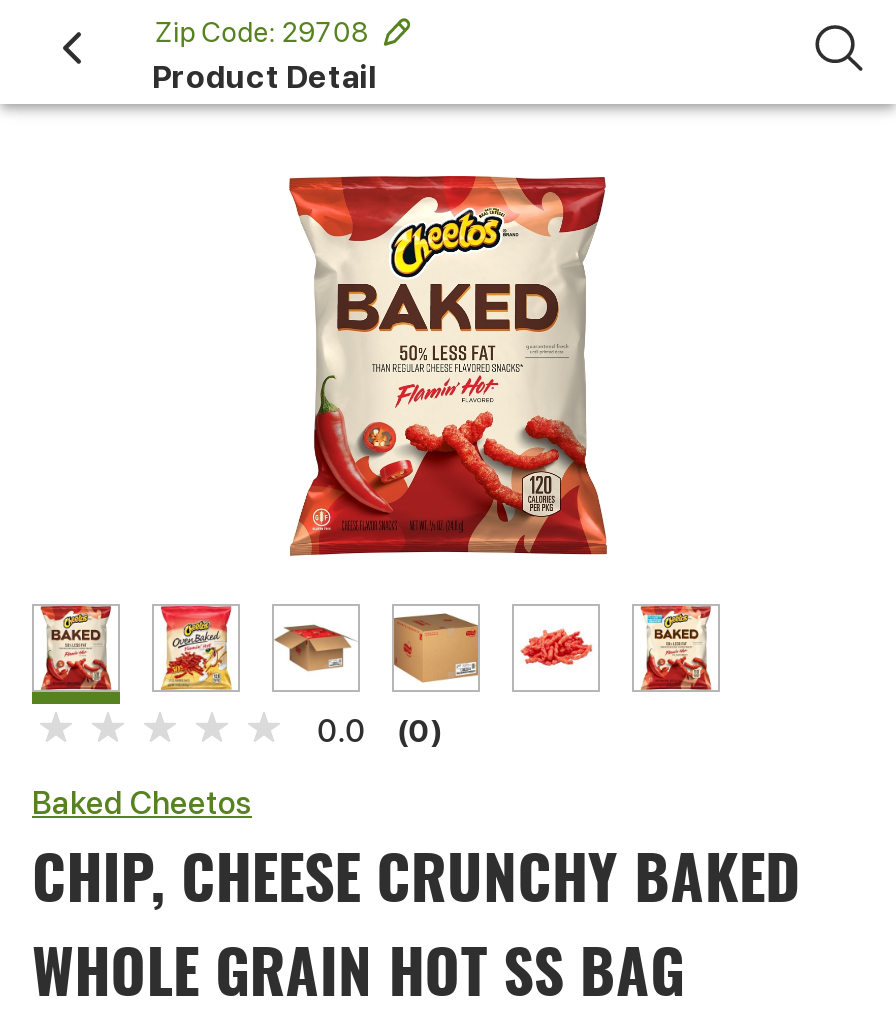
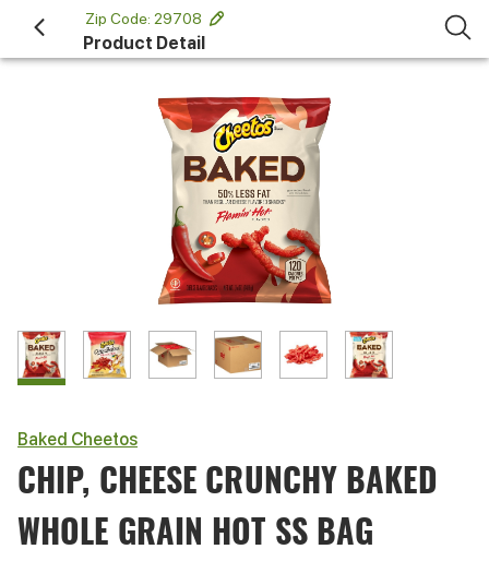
- 0.0
- (0)
